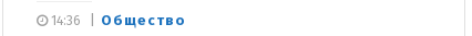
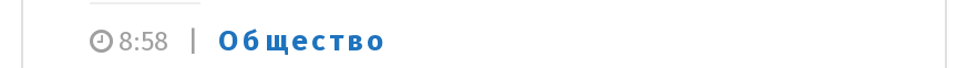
- 14:36 Общество
+ 8:58 Общество
